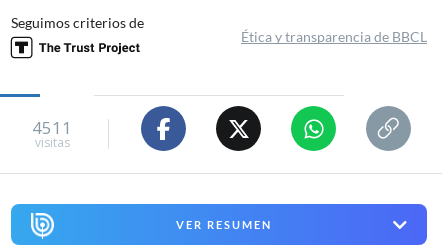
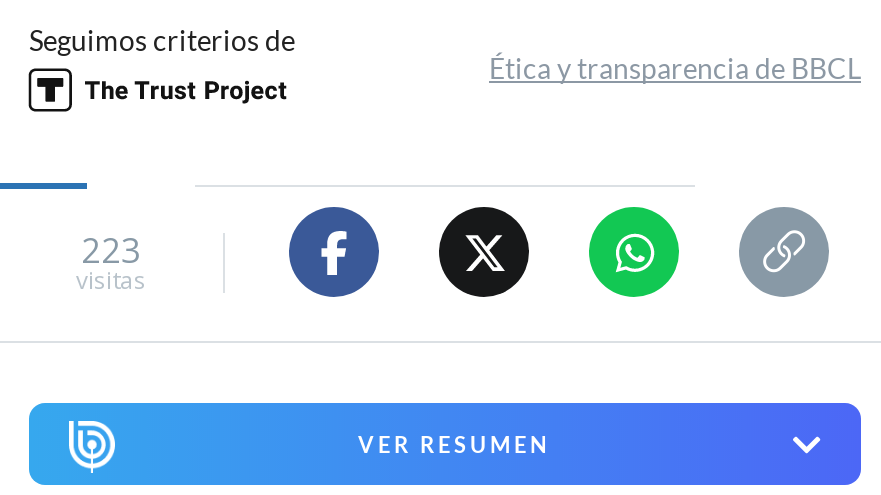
- 4511
+ 223
